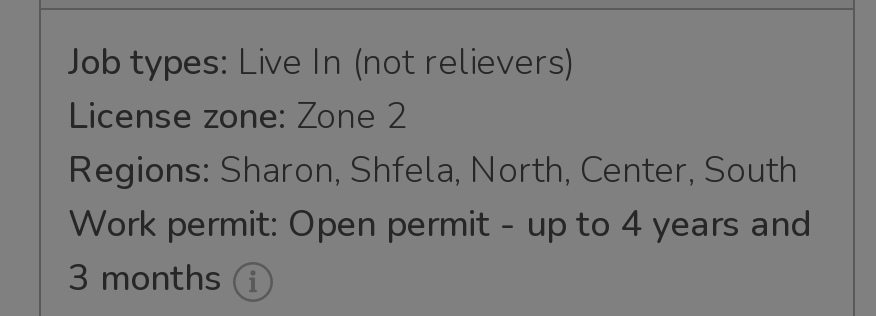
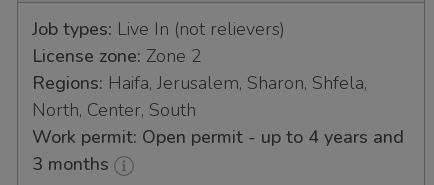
- Regions: Sharon, Shfela, North, Center, South
+ Regions: Haifa, Jerusalem, Sharon, Shfela,
+ North, Center, South
